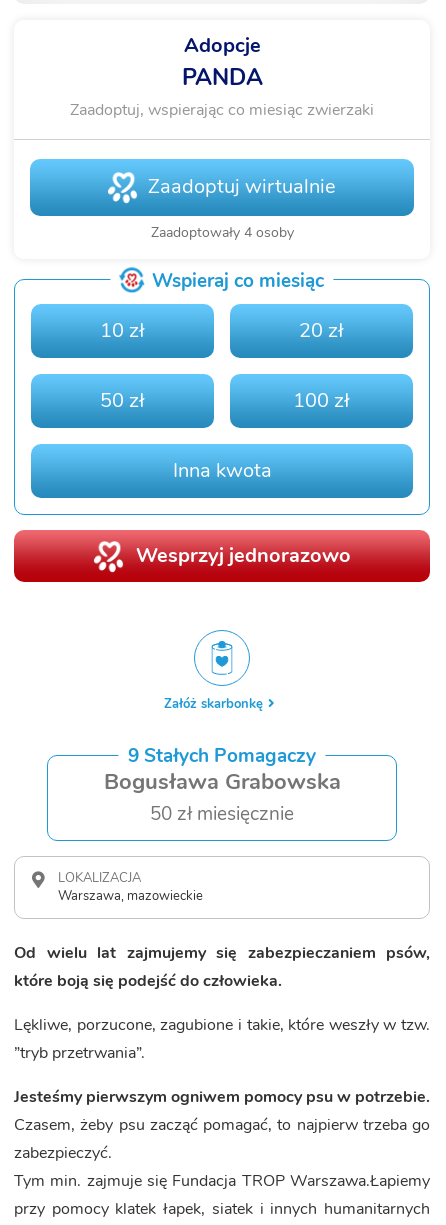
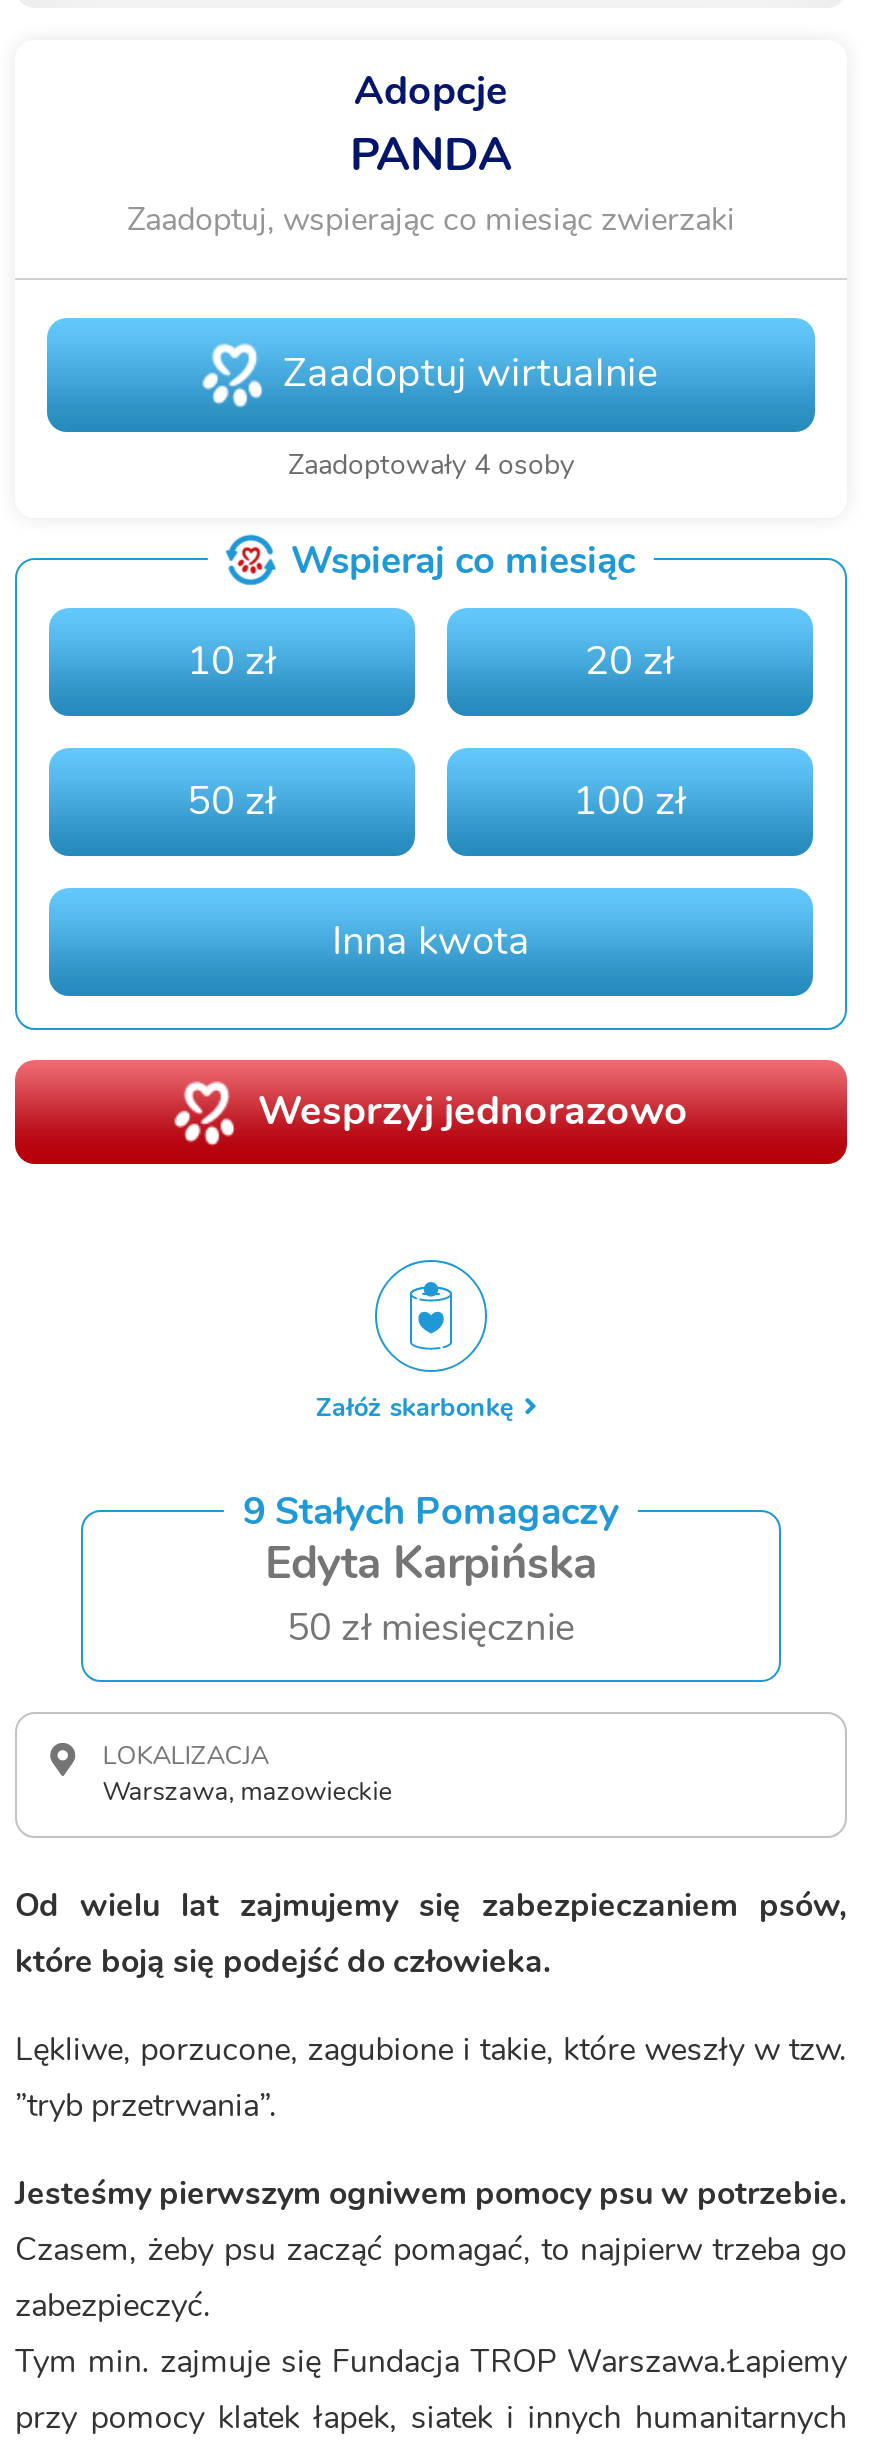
- Bogusława Grabowska
+ Edyta Karpińska
